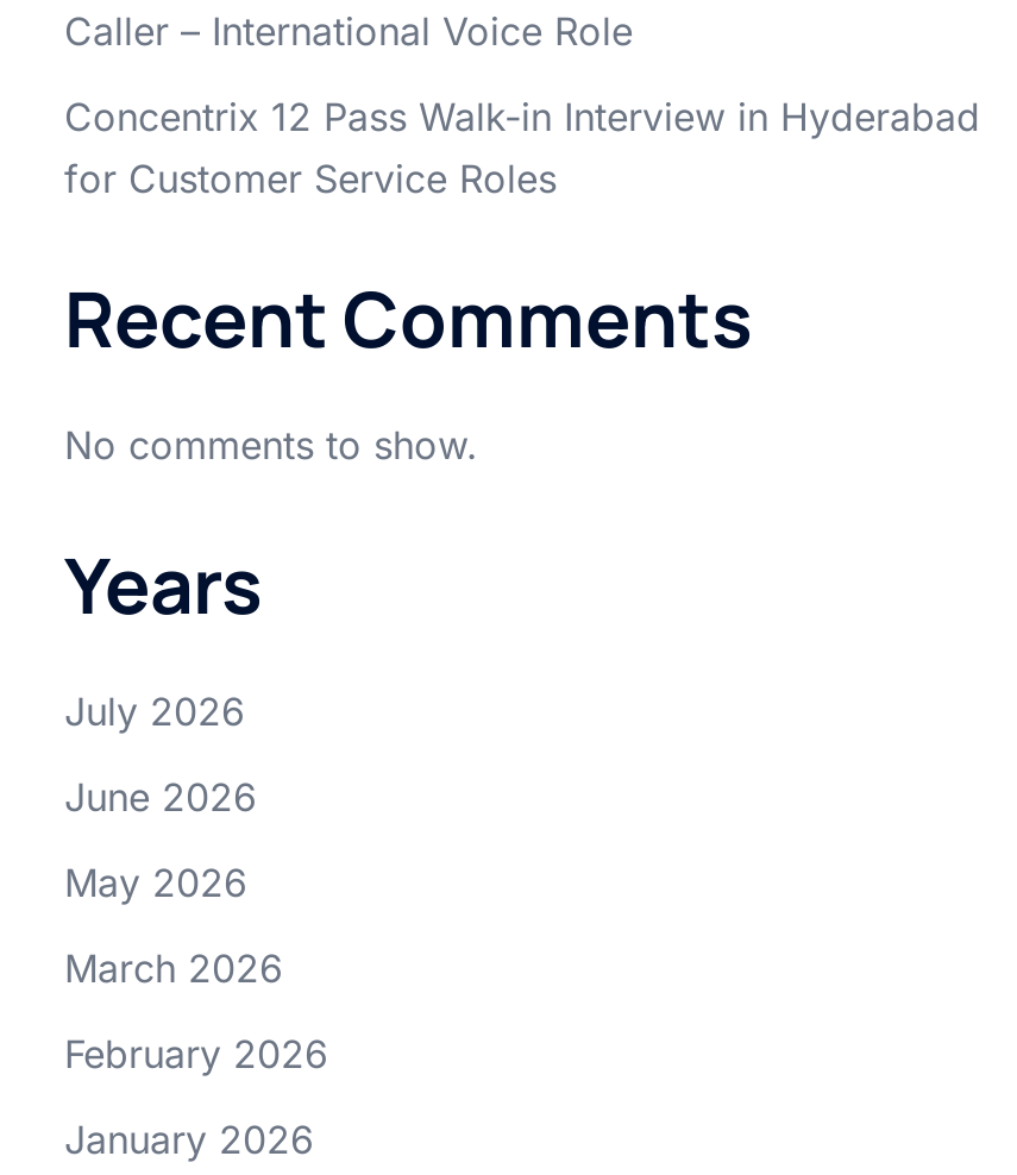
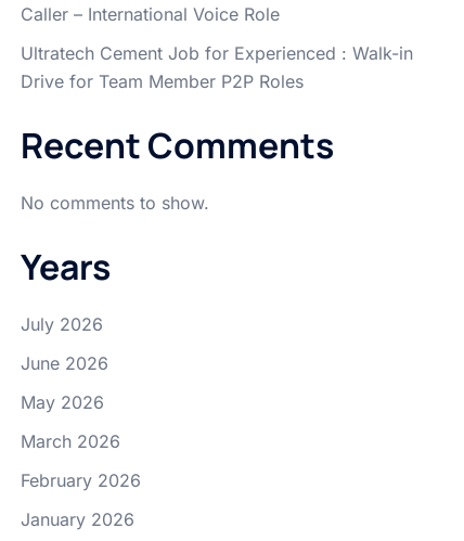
- Concentrix 12 Pass Walk-in Interview in Hyderabad
- for Customer Service Roles
+ Ultratech Cement Job for Experienced : Walk-in
+ Drive for Team Member P2P Roles
